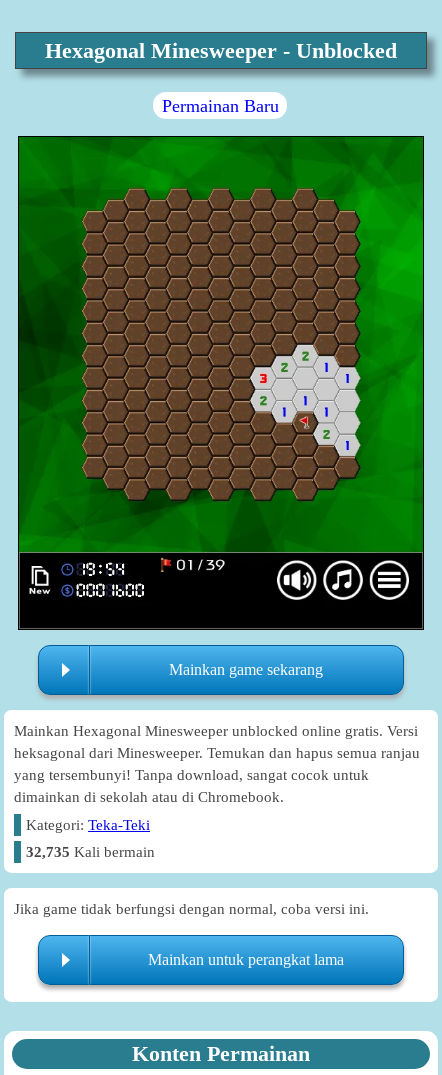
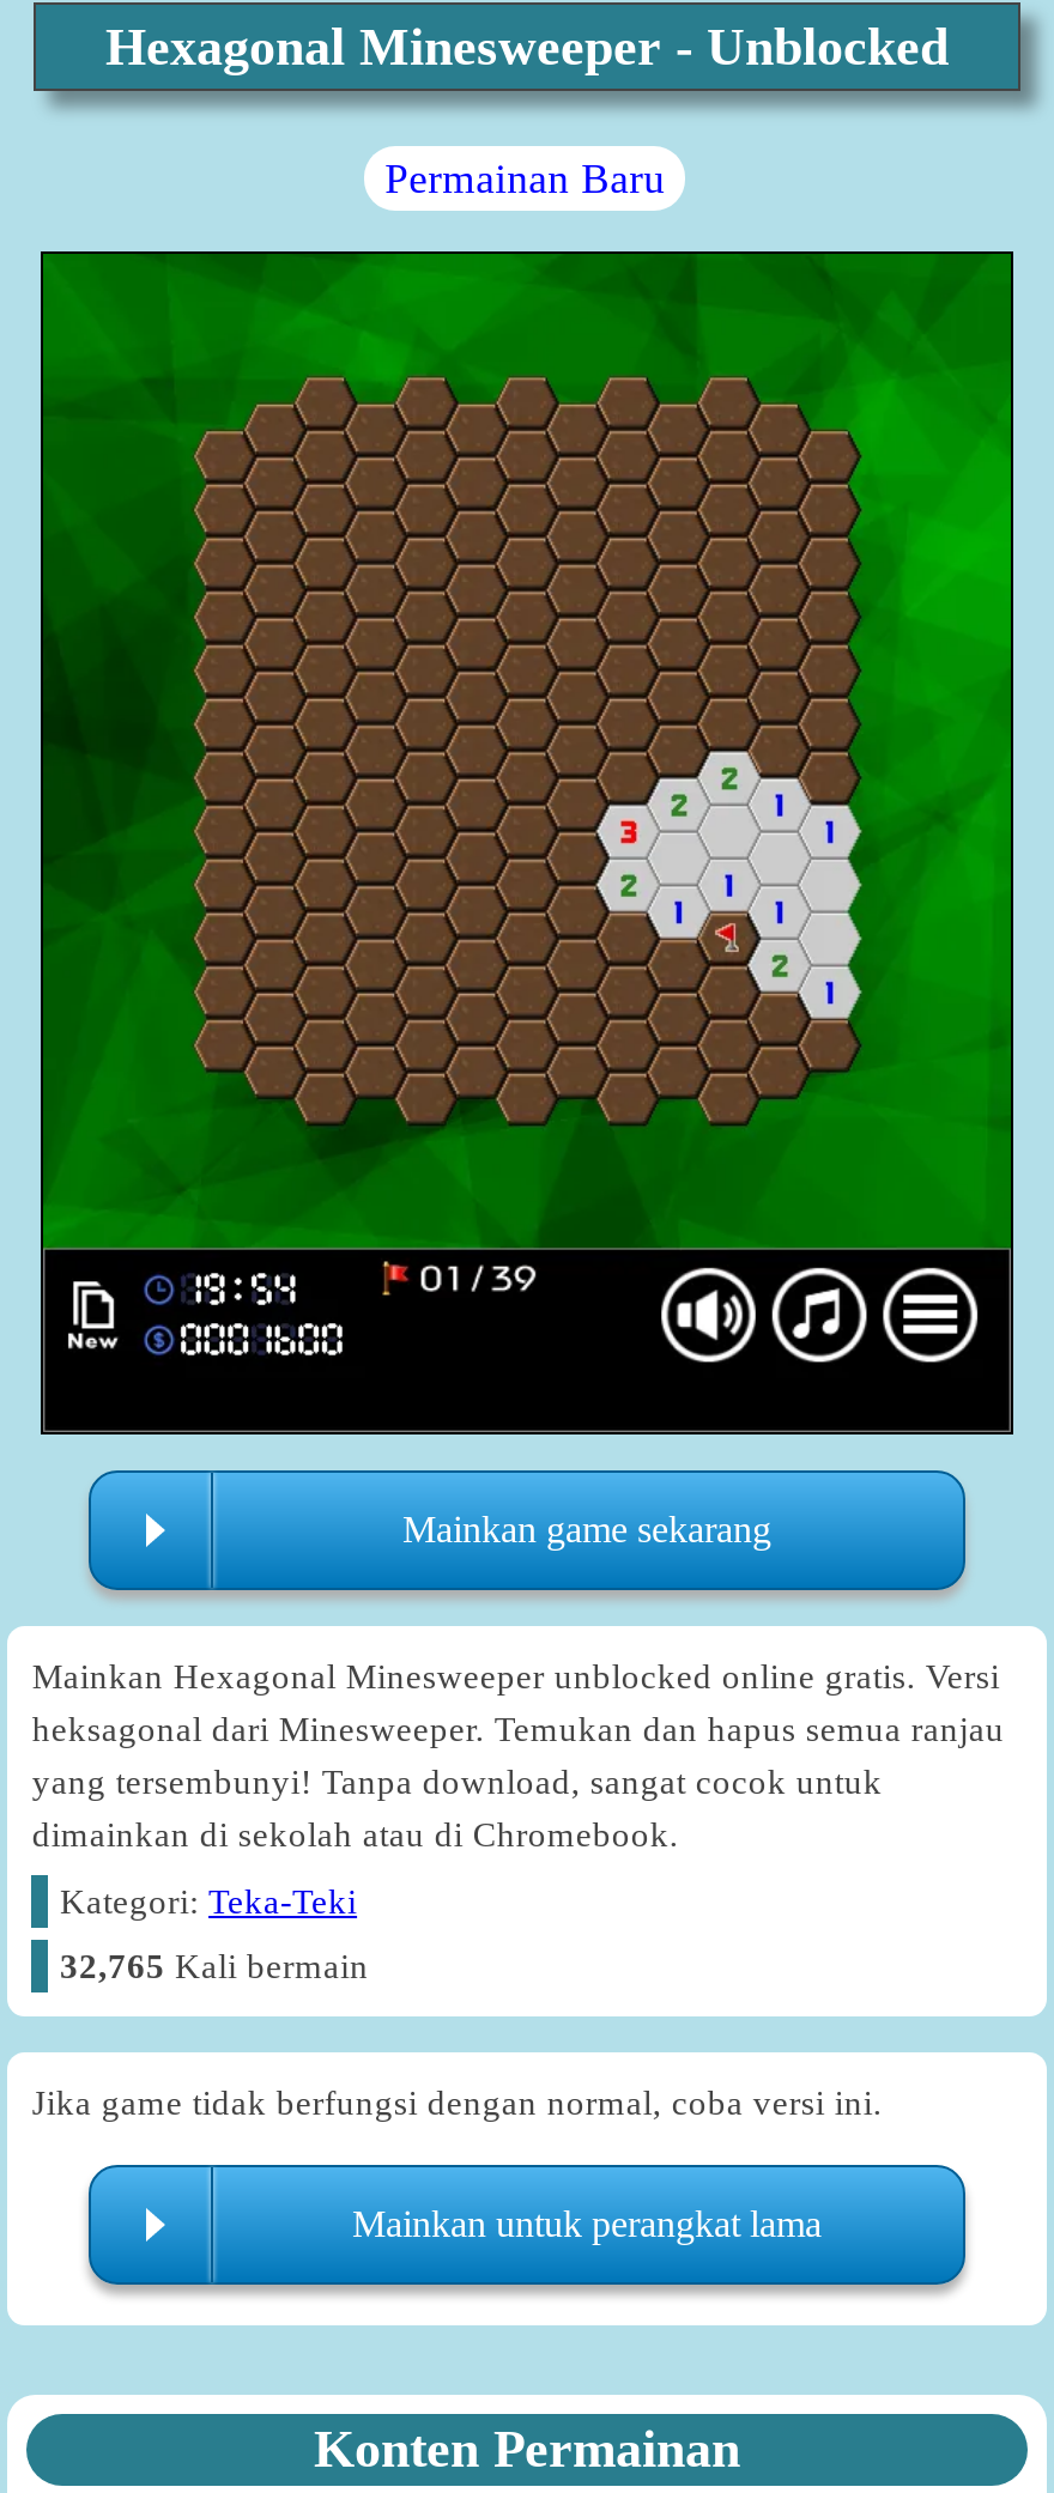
- 32,735 Kali bermain
+ 32,765 Kali bermain
